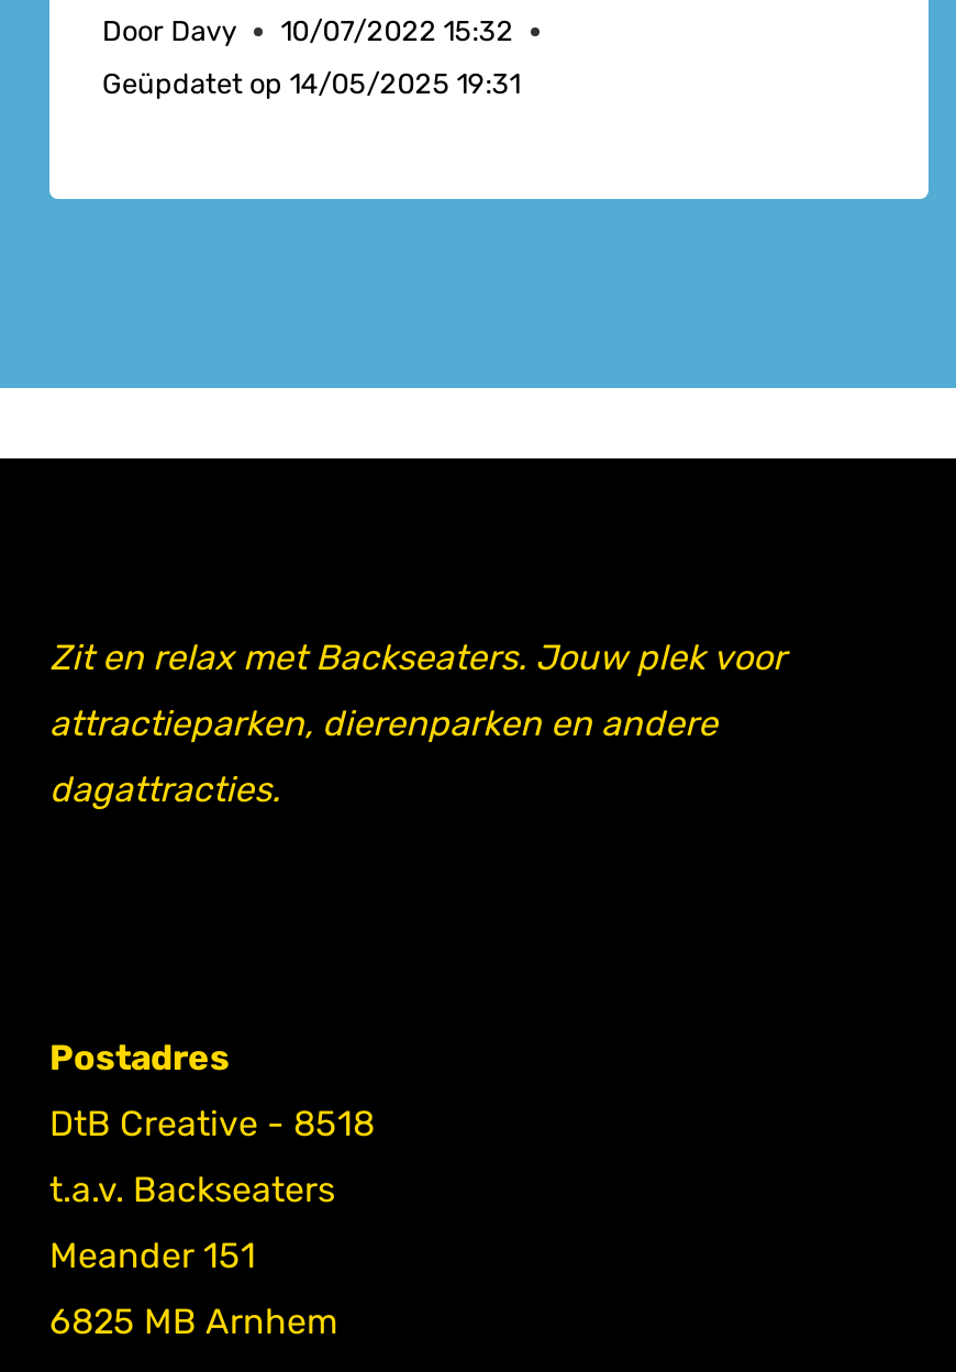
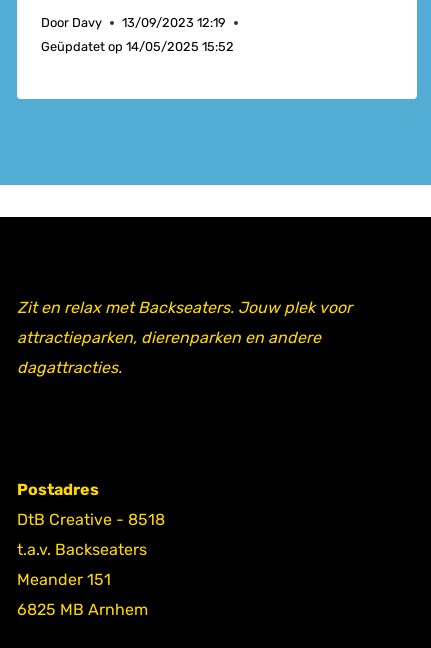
- Door Davy 10/07/2022 15:32
+ Door Davy 13/09/2023 12:19

- Geüpdatet op 14/05/2025 19:31
+ Geüpdatet op 14/05/2025 15:52
